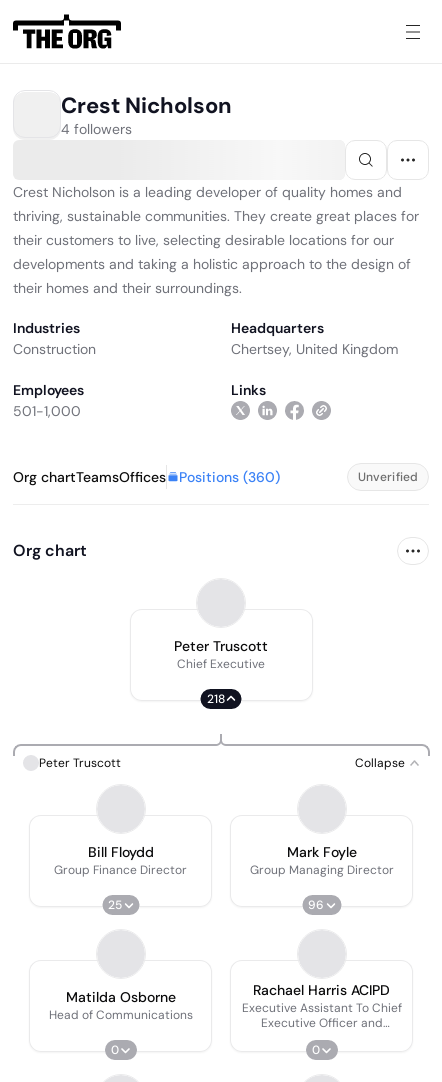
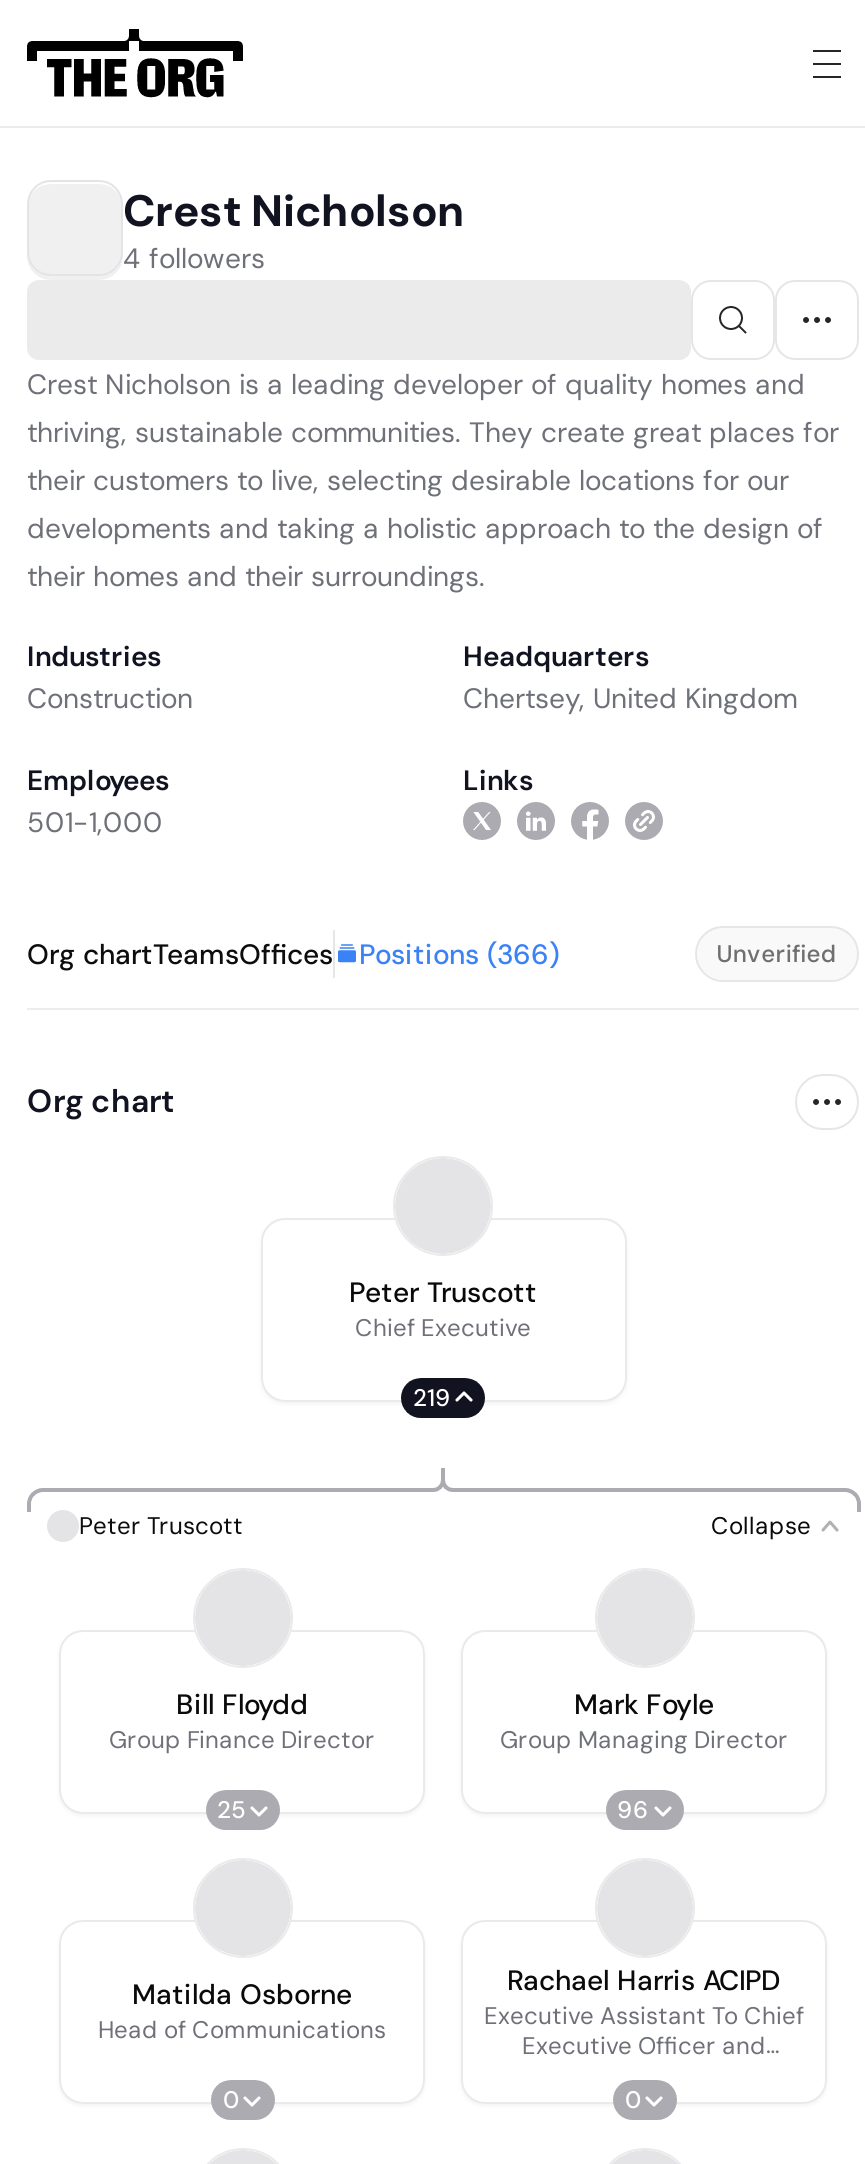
- Org chartTeamsOffices Positions (360)
+ Org chartTeamsOffices Positions (366)

- 218
+ 219
